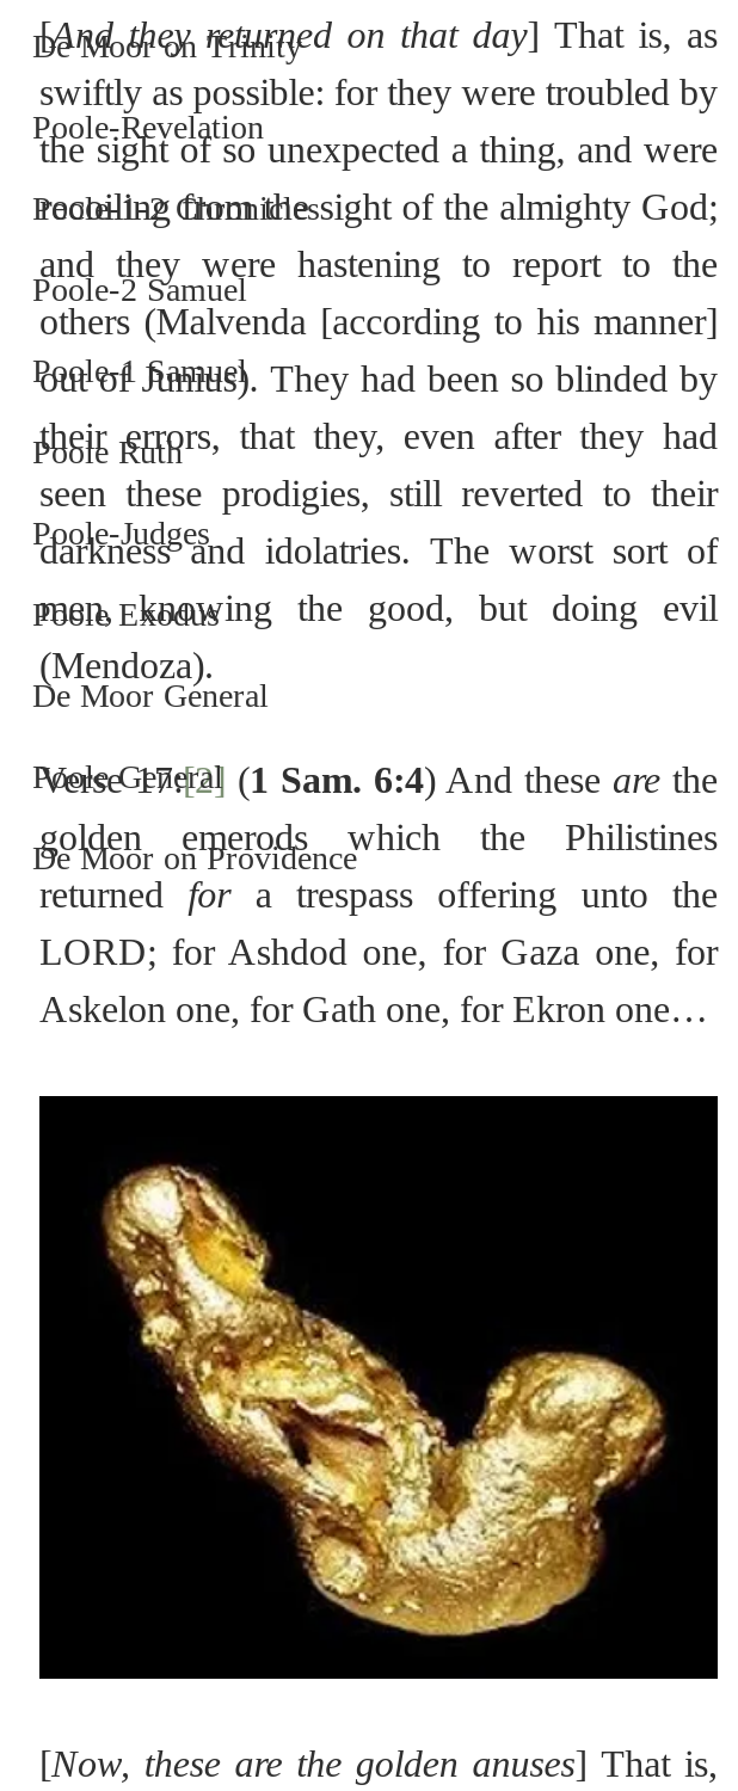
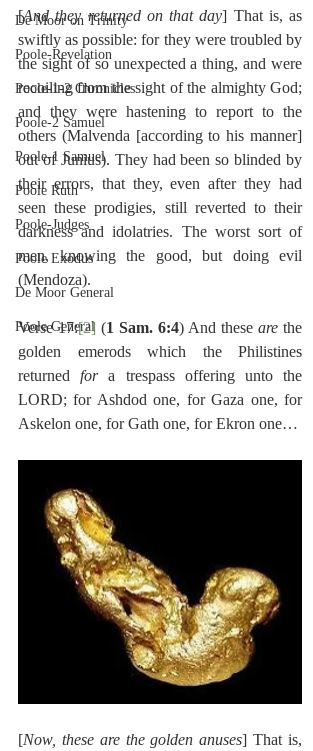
- De Moor on Providence
